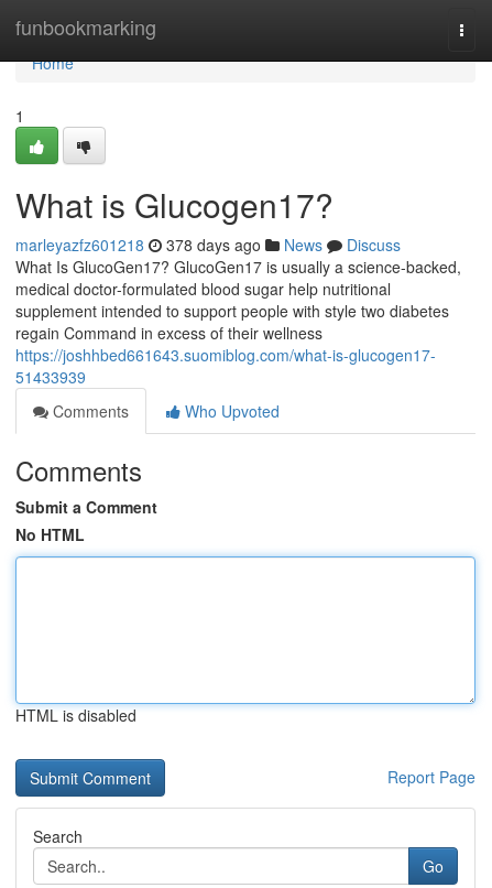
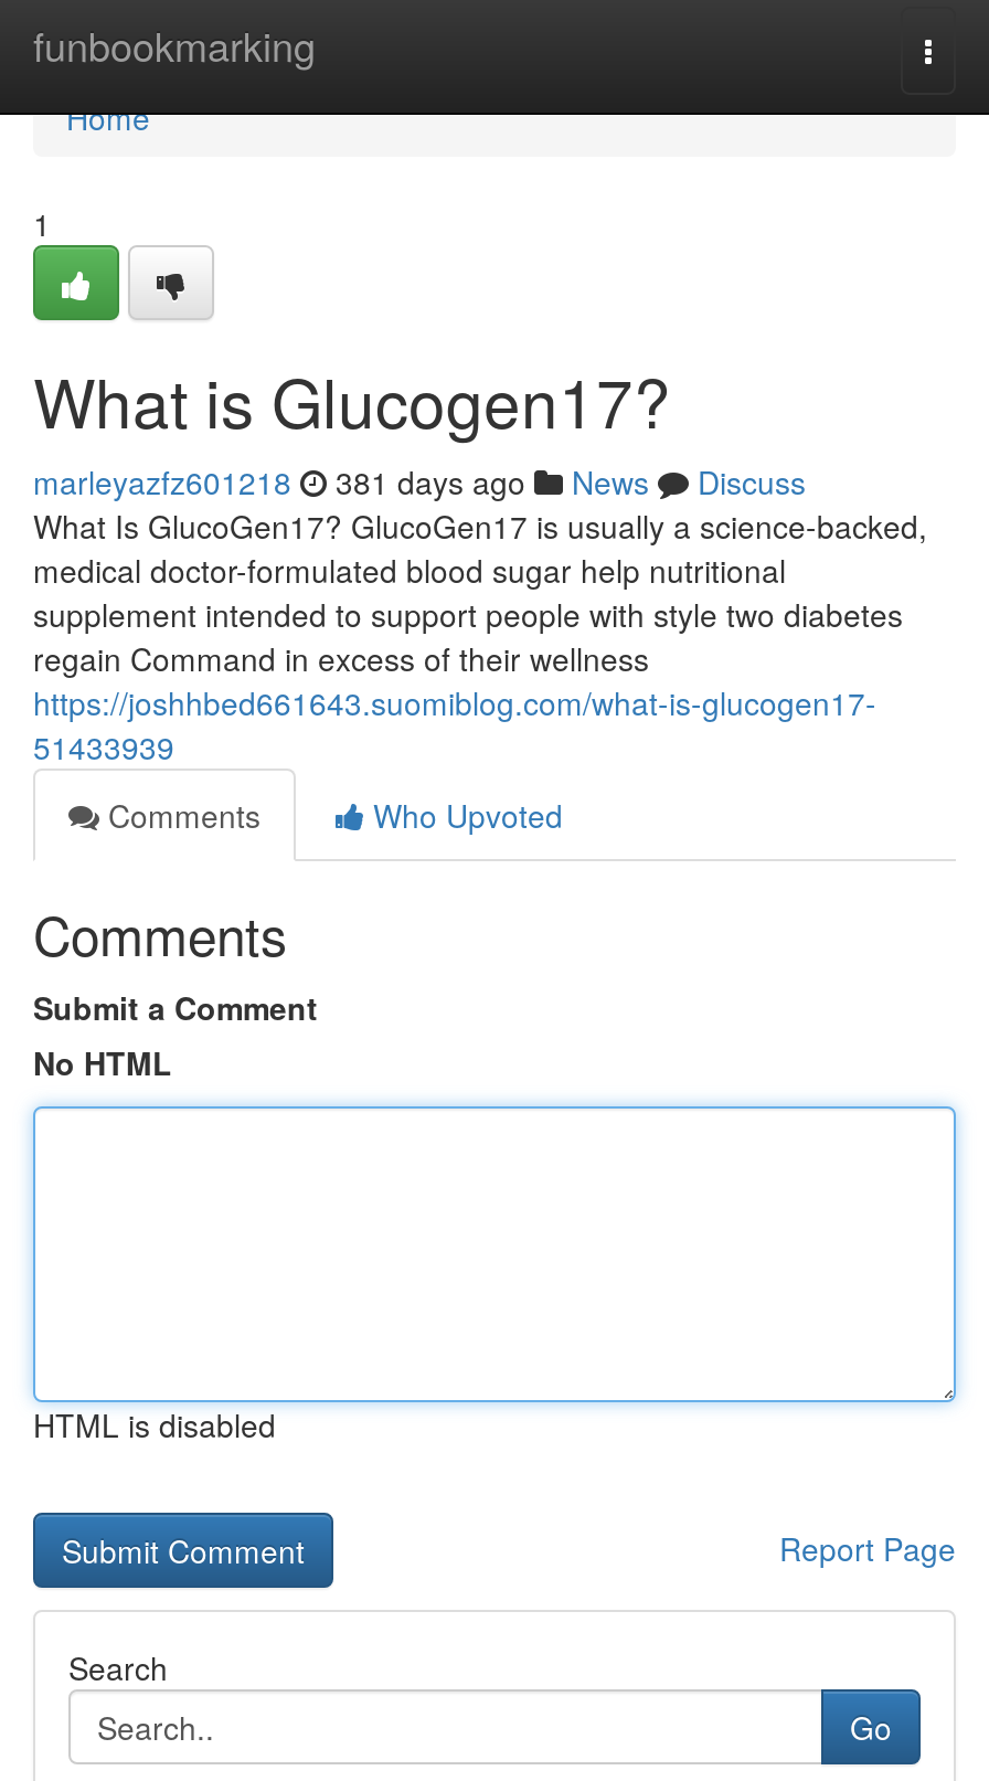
- marleyazfz601218 378 days ago News Discuss
+ marleyazfz601218 381 days ago News Discuss
